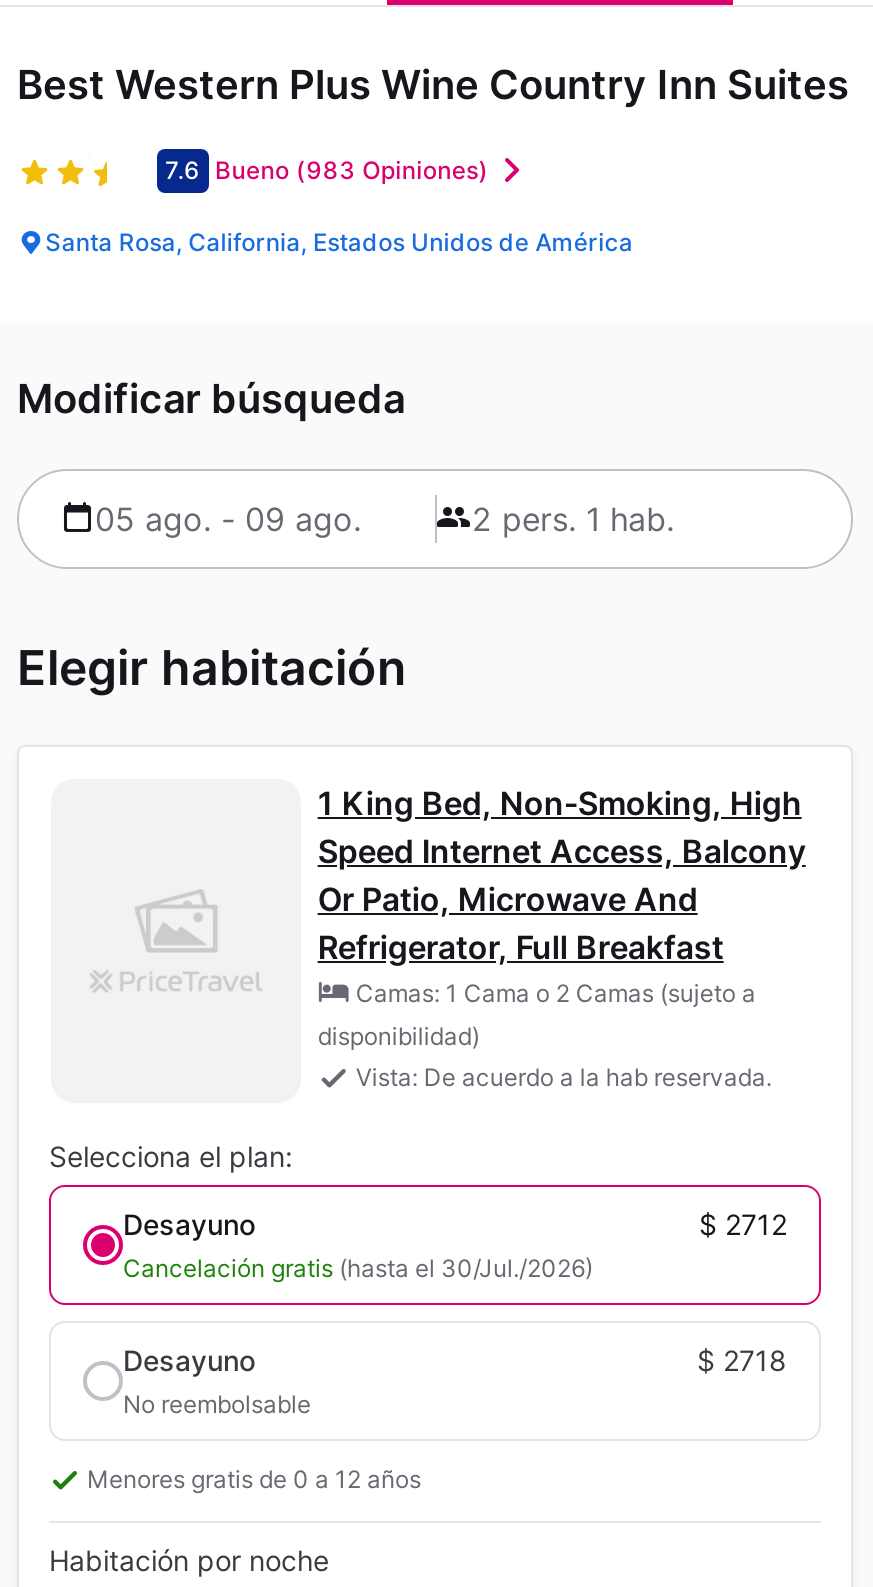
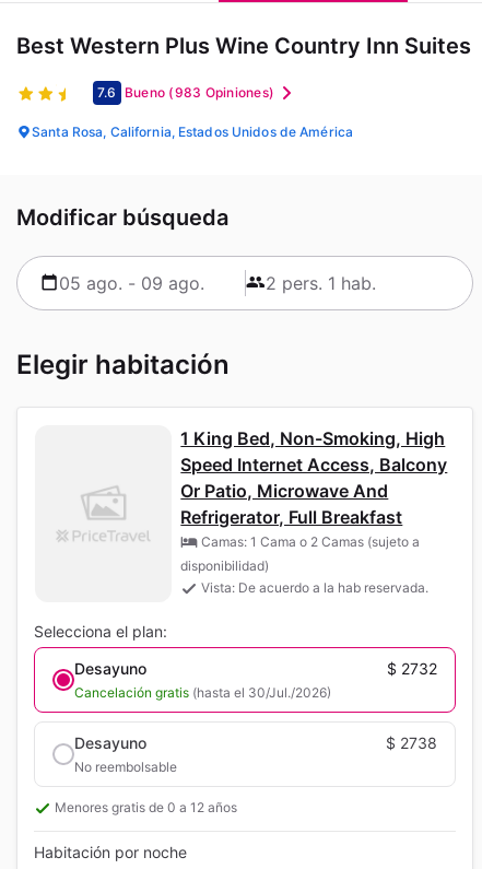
- $ 2712
+ $ 2732

- $ 2718
+ $ 2738
